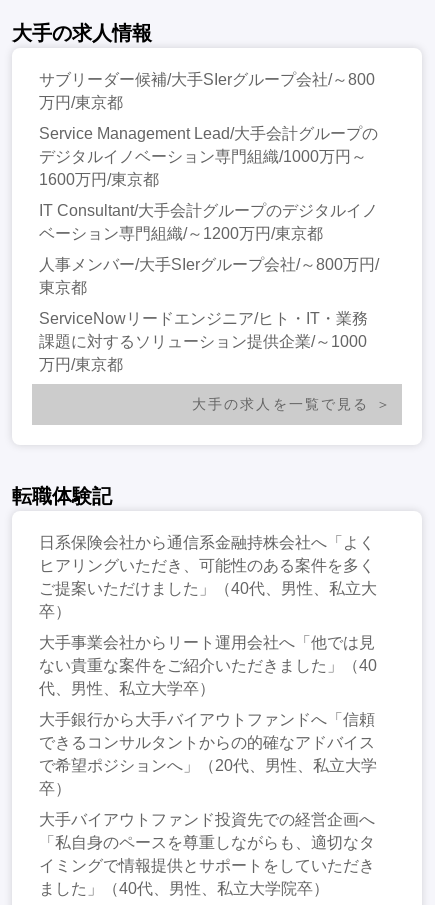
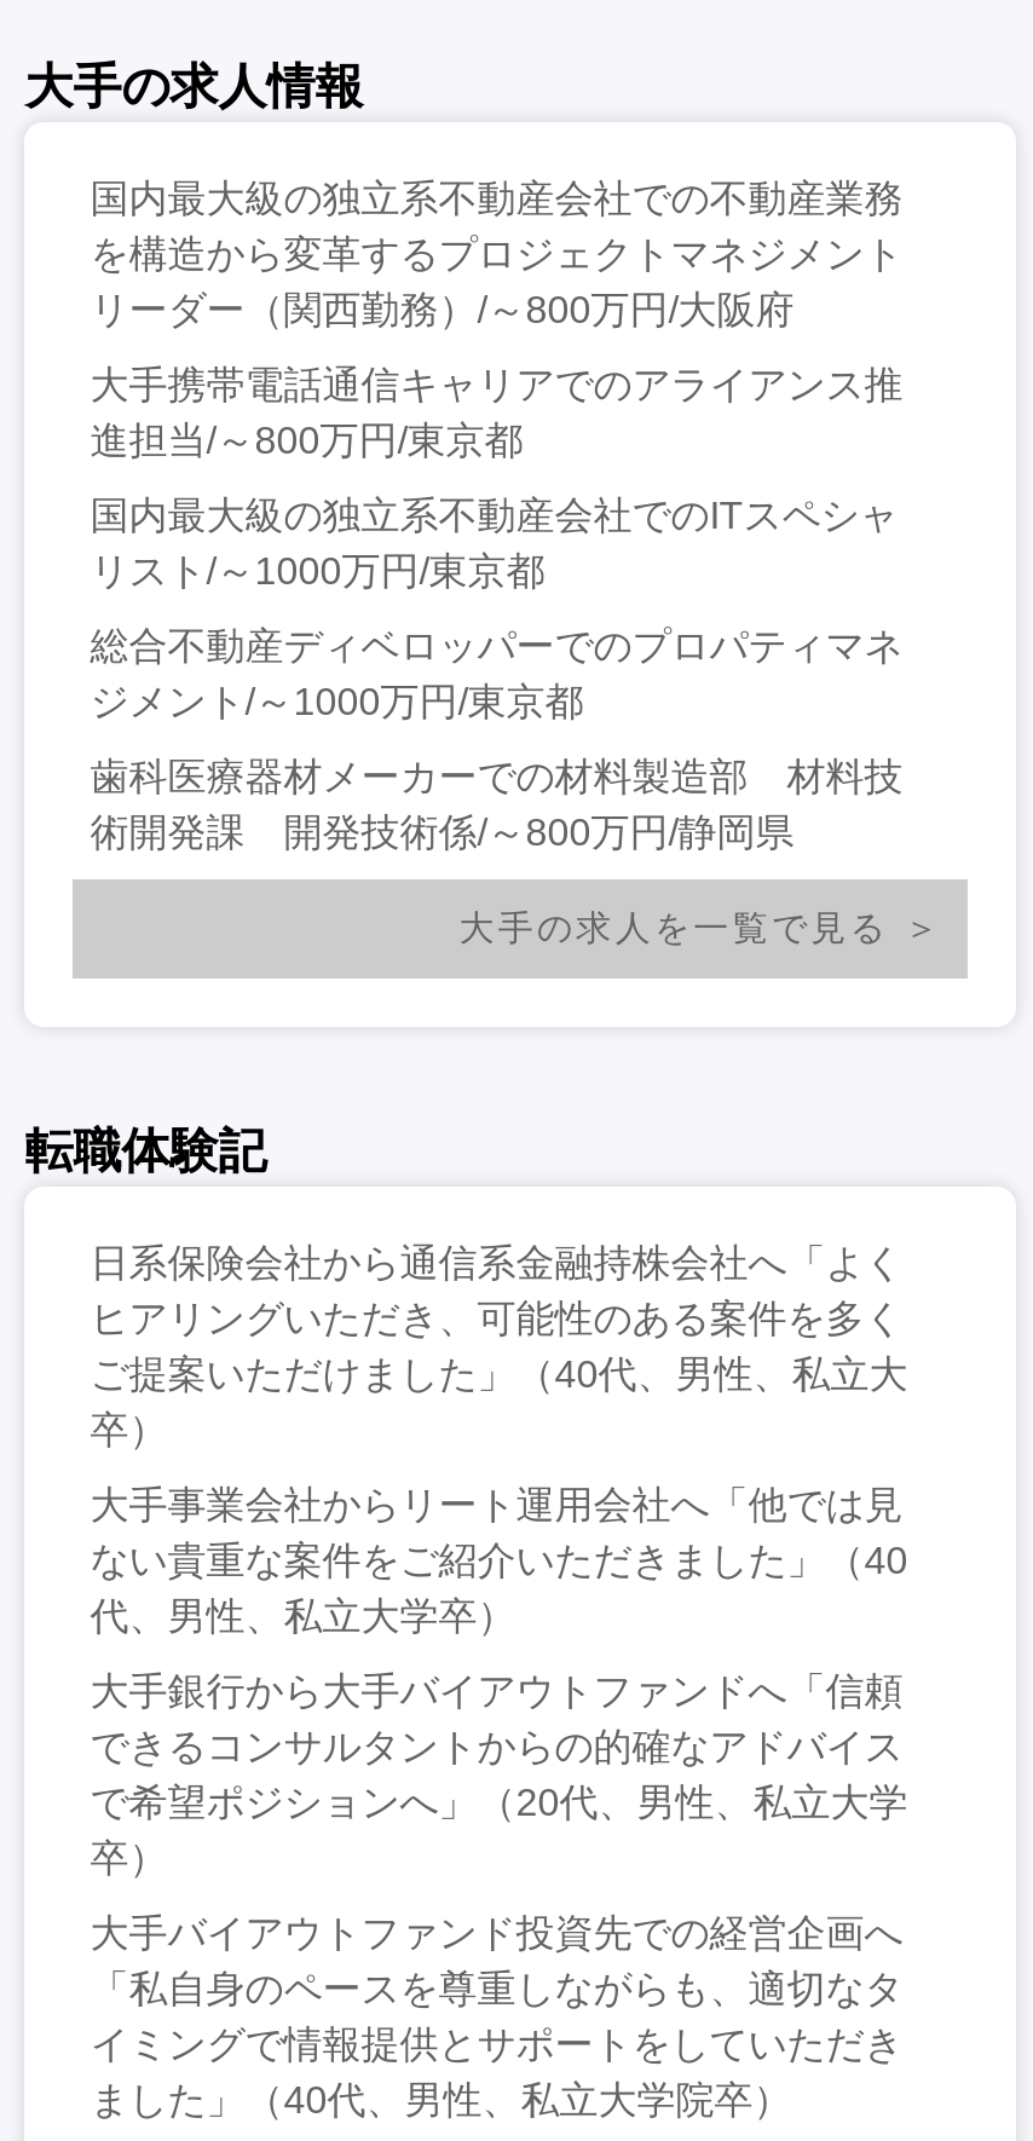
- サブリーダー候補/大手SIerグループ会社/～800
- 万円/東京都
+ 国内最大級の独立系不動産会社での不動産業務
+ を構造から変革するプロジェクトマネジメント
+ リーダー（関西勤務）/～800万円/大阪府

- Service Management Lead/大手会計グループの
- デジタルイノベーション専門組織/1000万円～
- 1600万円/東京都
+ 大手携帯電話通信キャリアでのアライアンス推
+ 進担当/～800万円/東京都

- IT Consultant/大手会計グループのデジタルイノ
- ベーション専門組織/～1200万円/東京都
+ 国内最大級の独立系不動産会社でのITスペシャ
+ リスト/～1000万円/東京都

- 人事メンバー/大手SIerグループ会社/～800万円/
- 東京都
+ 総合不動産ディベロッパーでのプロパティマネ
+ ジメント/～1000万円/東京都

- ServiceNowリードエンジニア/ヒト・IT・業務
- 課題に対するソリューション提供企業/～1000
- 万円/東京都
+ 歯科医療器材メーカーでの材料製造部 材料技
+ 術開発課 開発技術係/～800万円/静岡県
